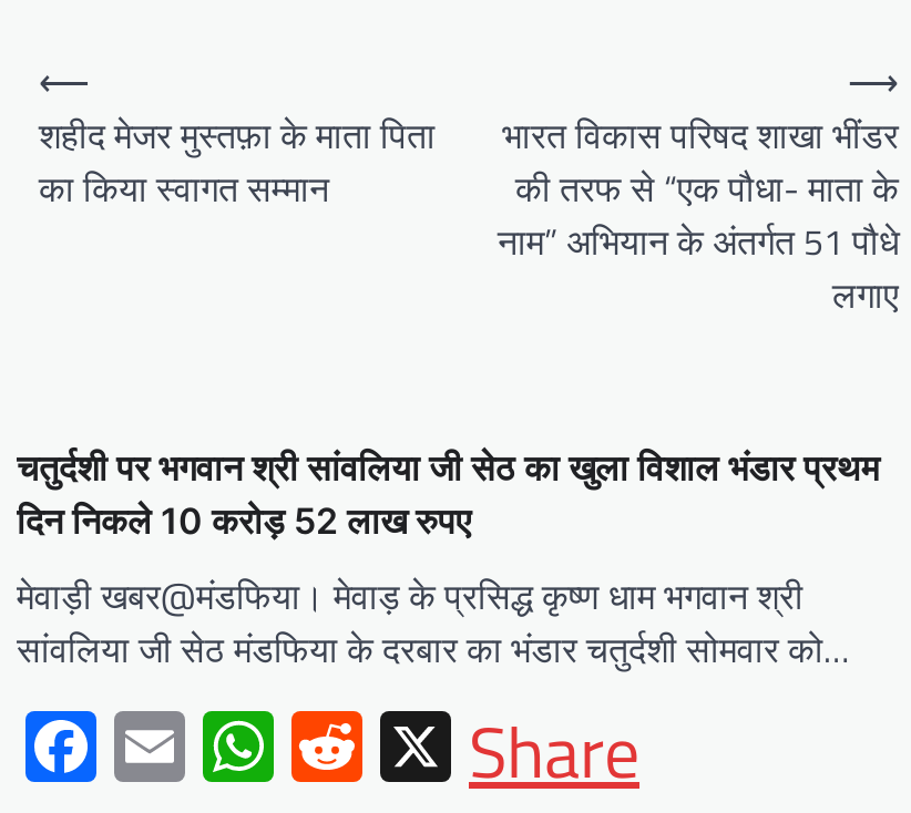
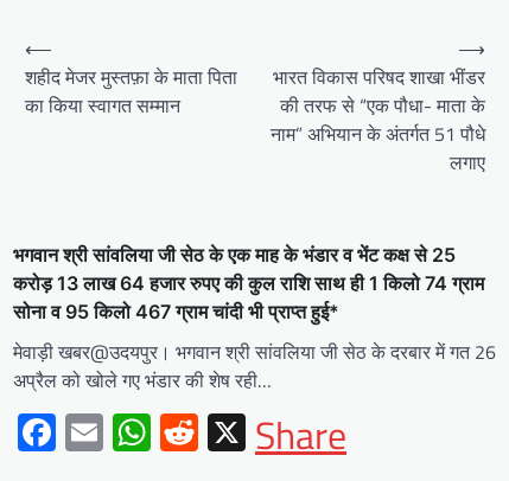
- चतुर्दशी पर भगवान श्री सांवलिया जी सेठ का खुला विशाल भंडार प्रथम
- दिन निकले 10 करोड़ 52 लाख रुपए
+ भगवान श्री सांवलिया जी सेठ के एक माह के भंडार व भेंट कक्ष से 25
+ करोड़ 13 लाख 64 हजार रुपए की कुल राशि साथ ही 1 किलो 74 ग्राम
+ सोना व 95 किलो 467 ग्राम चांदी भी प्राप्त हुई*

- मेवाड़ी खबर@मंडफिया। मेवाड़ के प्रसिद्ध कृष्ण धाम भगवान श्री
- सांवलिया जी सेठ मंडफिया के दरबार का भंडार चतुर्दशी सोमवार को…
+ मेवाड़ी खबर@उदयपुर। भगवान श्री सांवलिया जी सेठ के दरबार में गत 26
+ अप्रैल को खोले गए भंडार की शेष रही…
